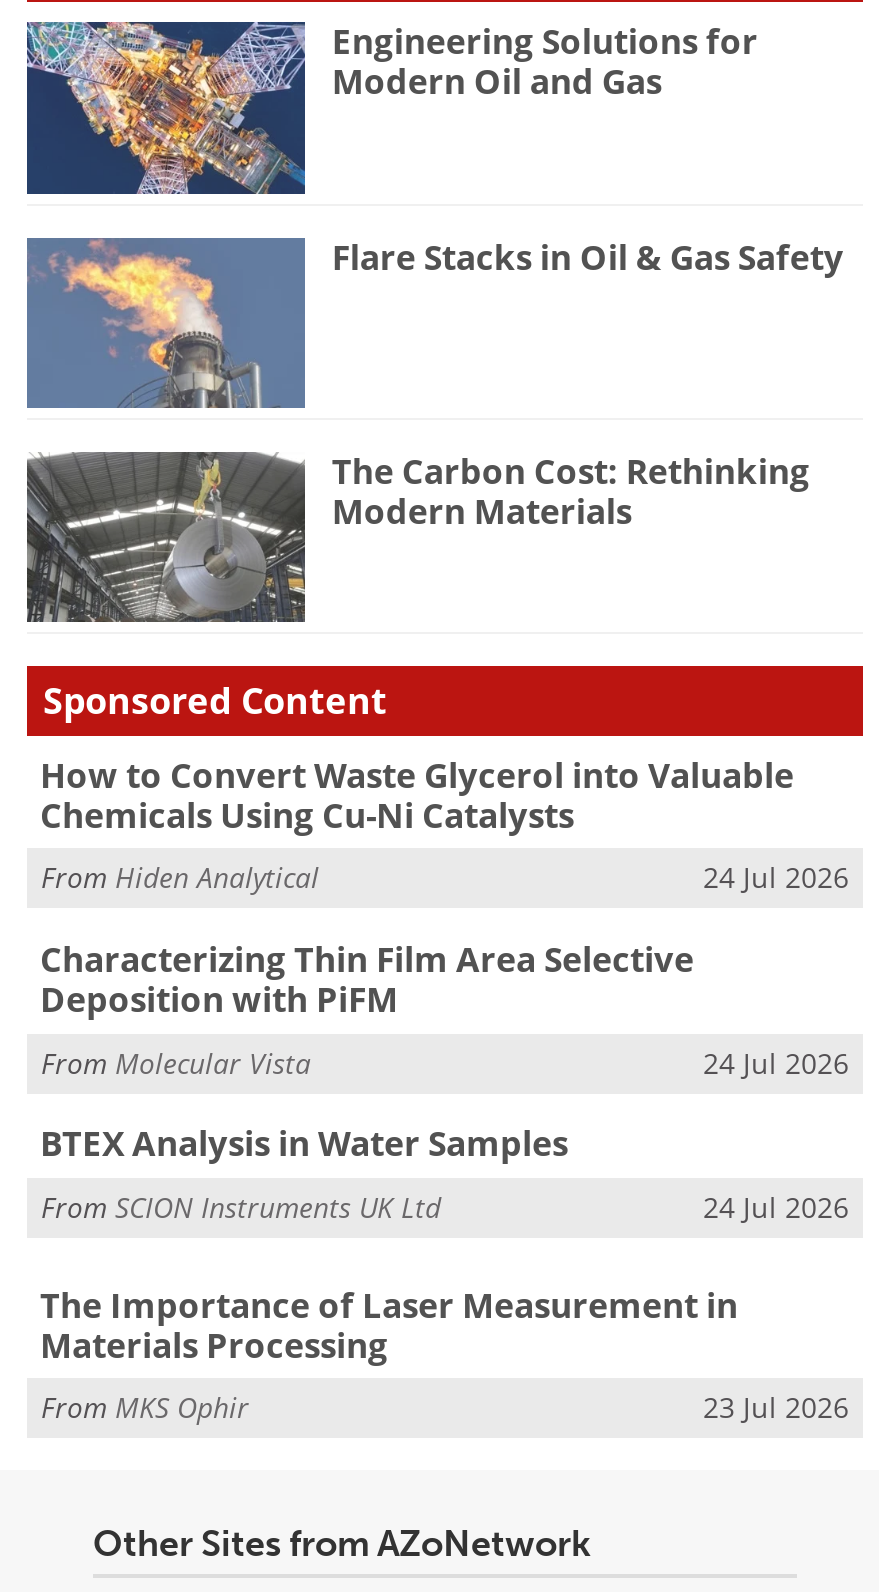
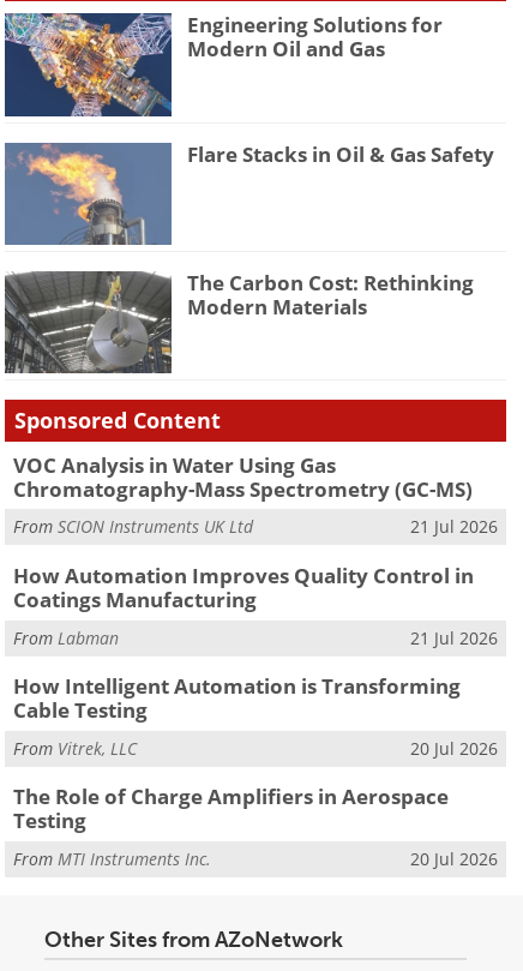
- How to Convert Waste Glycerol into Valuable
- Chemicals Using Cu-Ni Catalysts
- From Hiden Analytical
- 24 Jul 2026
- Characterizing Thin Film Area Selective
- Deposition with PiFM
- From Molecular Vista
- 24 Jul 2026
- BTEX Analysis in Water Samples
+ VOC Analysis in Water Using Gas
+ Chromatography-Mass Spectrometry (GC-MS)

- 24 Jul 2026
- The Importance of Laser Measurement in
- Materials Processing
- From MKS Ophir
- 23 Jul 2026
+ 21 Jul 2026
+ How Automation Improves Quality Control in
+ Coatings Manufacturing
+ From Labman
+ 21 Jul 2026
+ How Intelligent Automation is Transforming
+ Cable Testing
+ From Vitrek, LLC
+ 20 Jul 2026
+ The Role of Charge Amplifiers in Aerospace
+ Testing
+ From MTI Instruments Inc.
+ 20 Jul 2026

moved up: From SCION Instruments UK Ltd
